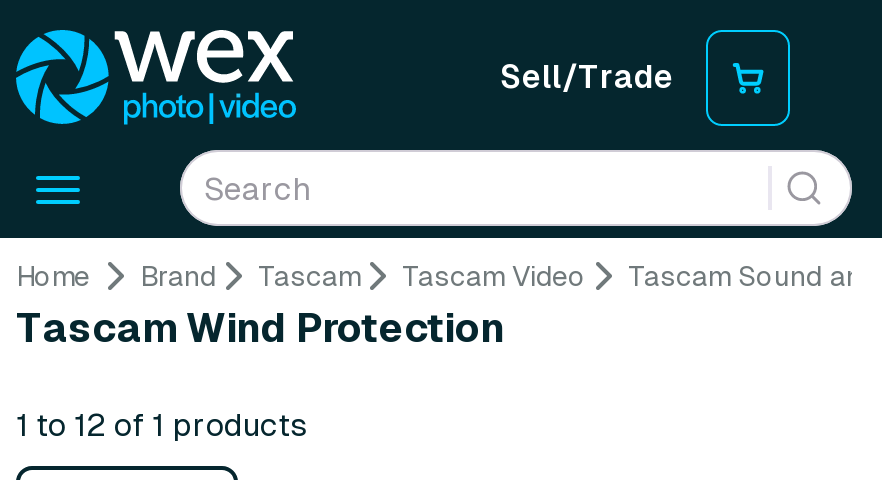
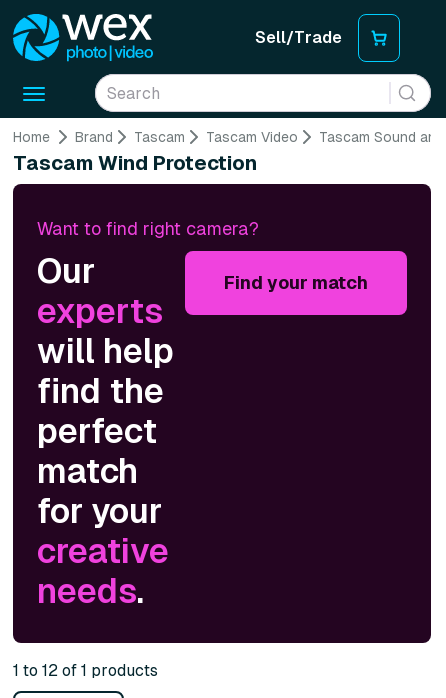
+ [image]
+ Want to find right camera?
+ Our
+ experts
+ will help
+ find the
+ perfect
+ match
+ for your
+ creative
+ needs.

+ Find your match
